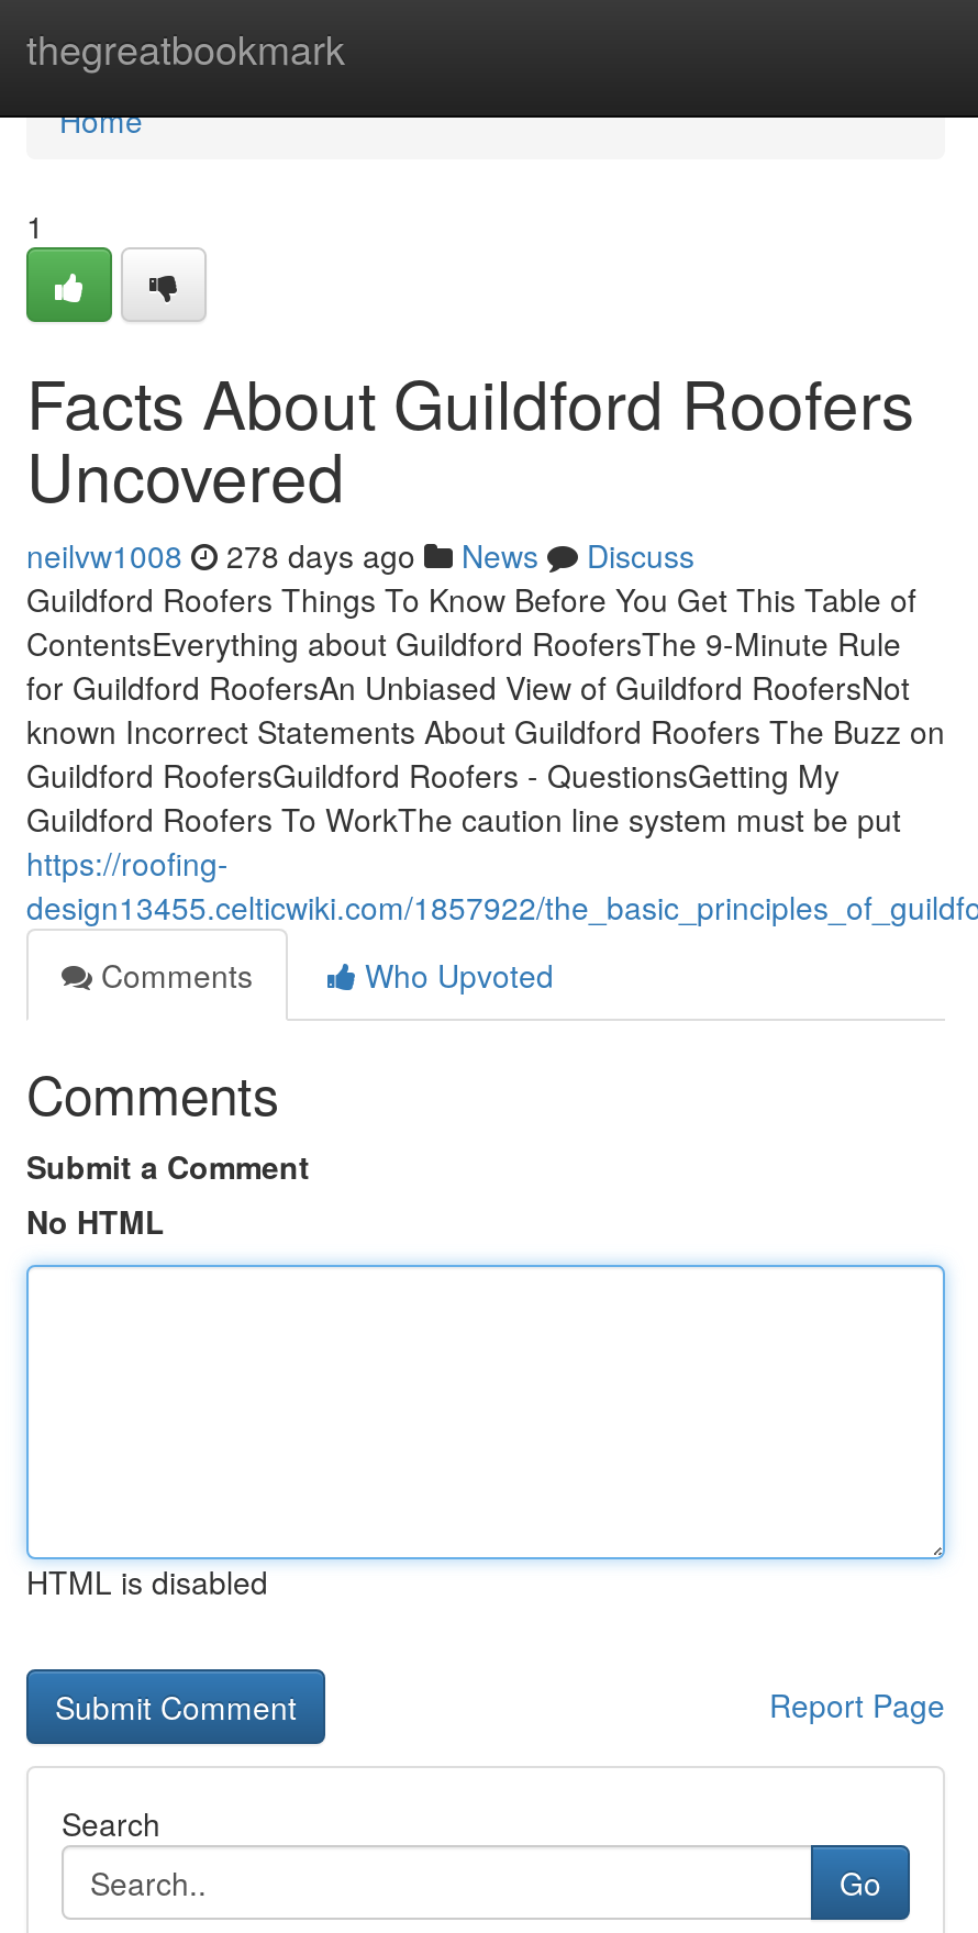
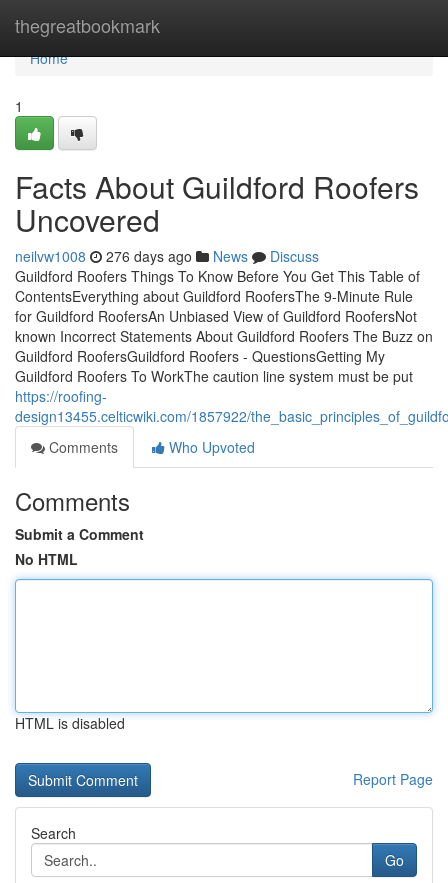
- neilvw1008 278 days ago News Discuss
+ neilvw1008 276 days ago News Discuss
